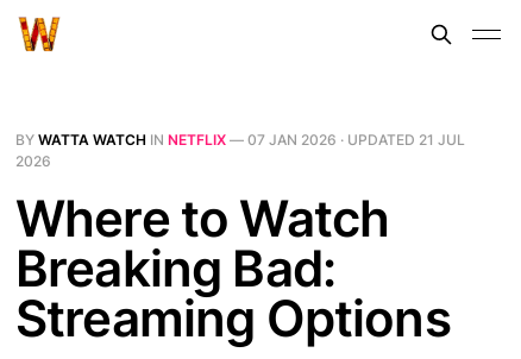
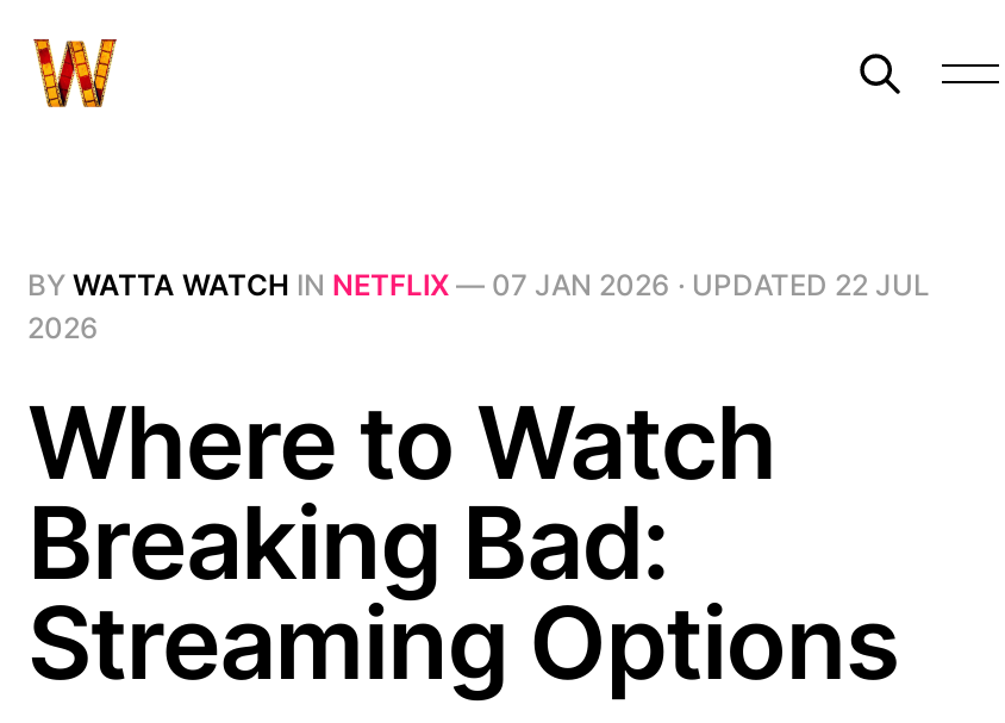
- BY WATTA WATCH IN NETFLIX — 07 JAN 2026 · UPDATED 21 JUL
+ BY WATTA WATCH IN NETFLIX — 07 JAN 2026 · UPDATED 22 JUL
